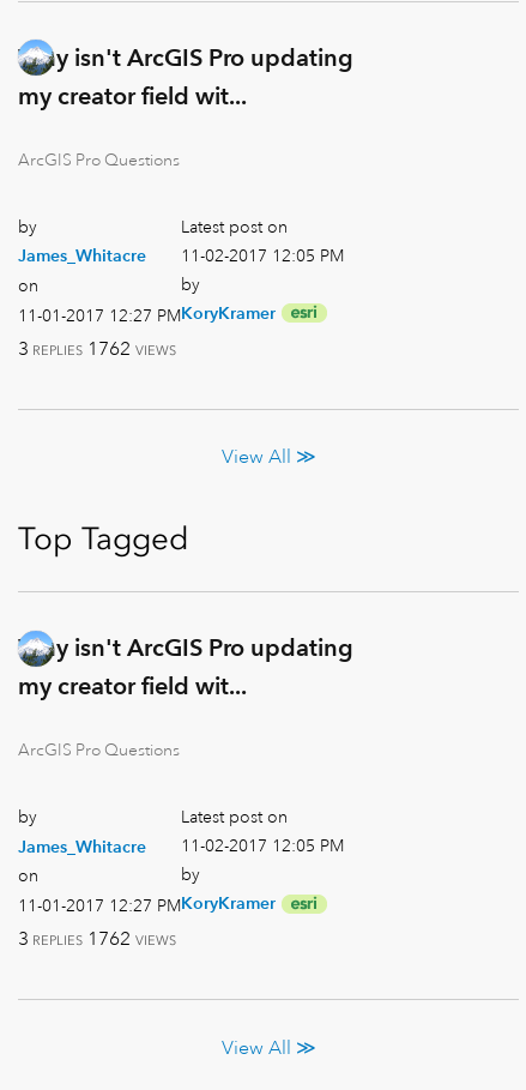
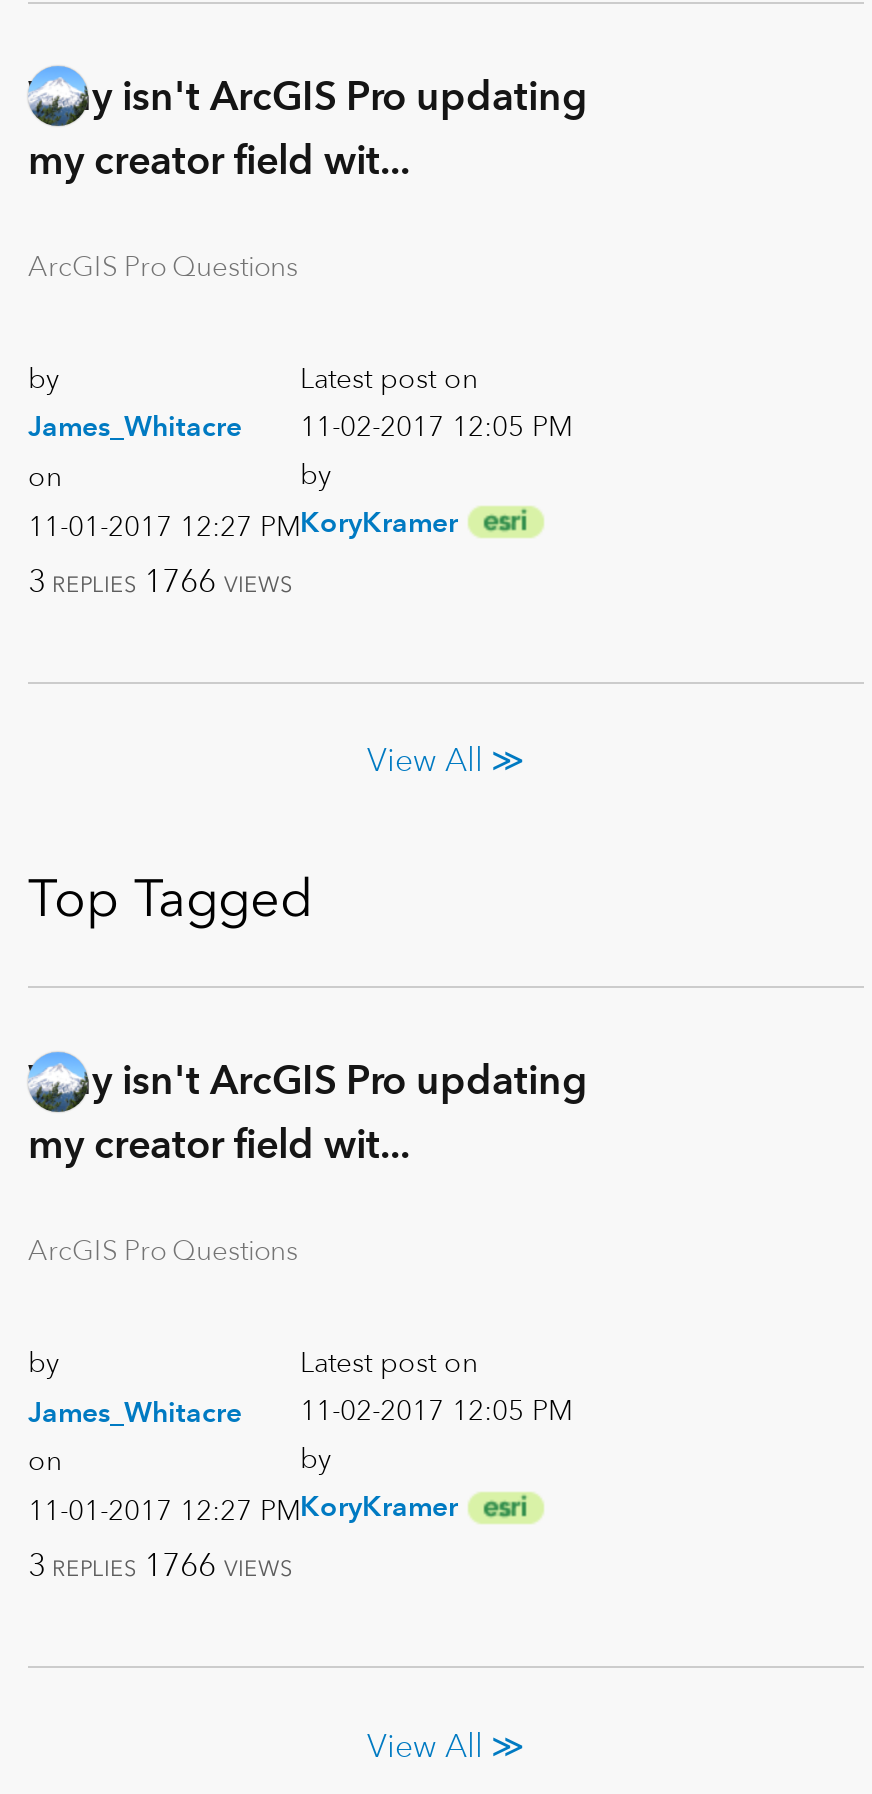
- 3 REPLIES 1762 VIEWS
+ 3 REPLIES 1766 VIEWS

- 3 REPLIES 1762 VIEWS
+ 3 REPLIES 1766 VIEWS
